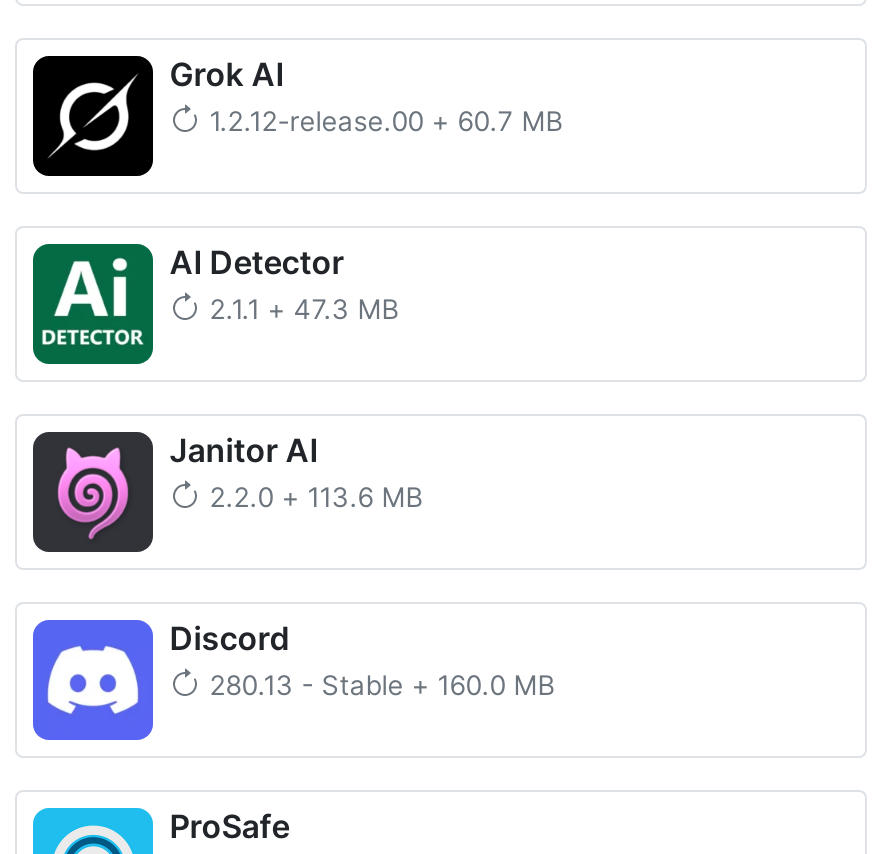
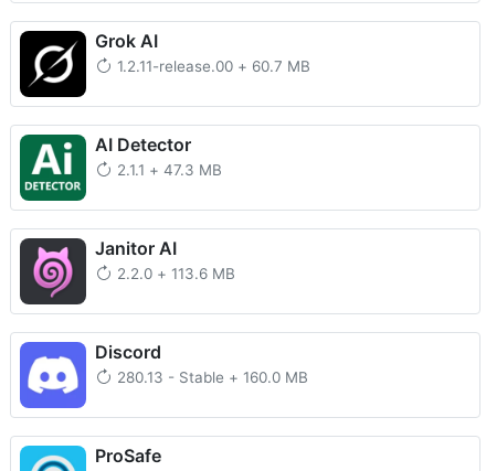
- 1.2.12-release.00 + 60.7 MB
+ 1.2.11-release.00 + 60.7 MB
